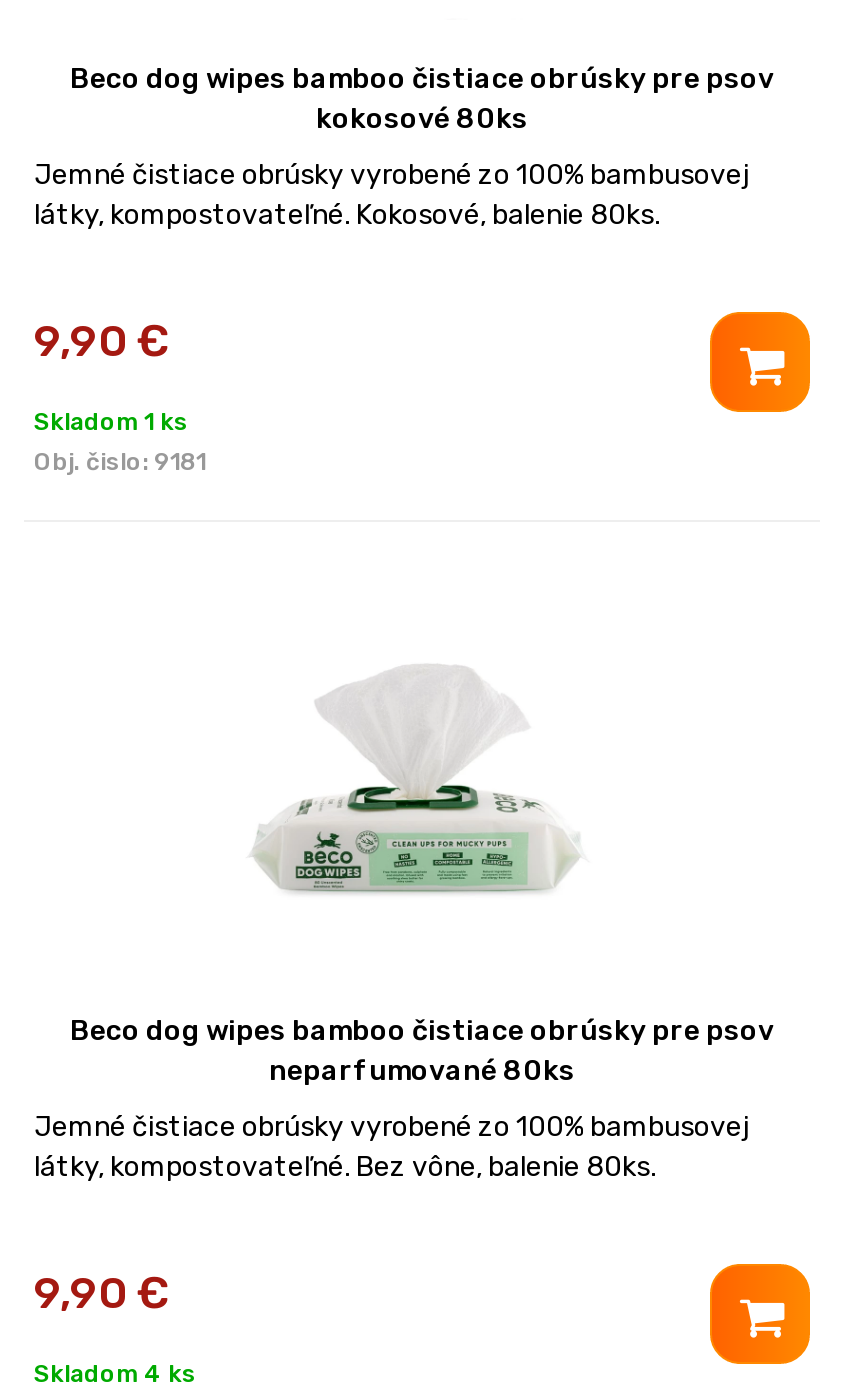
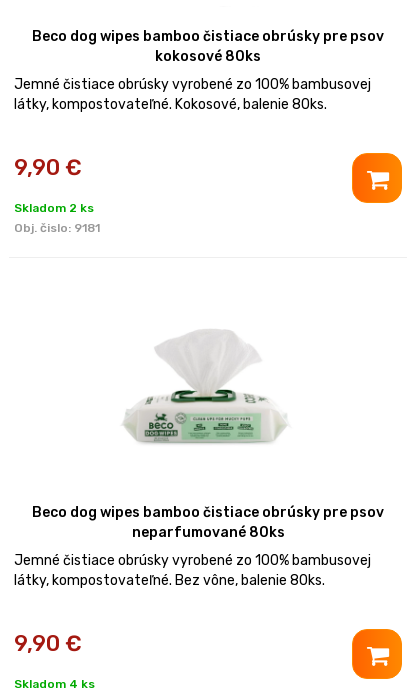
- Skladom 1 ks
+ Skladom 2 ks
